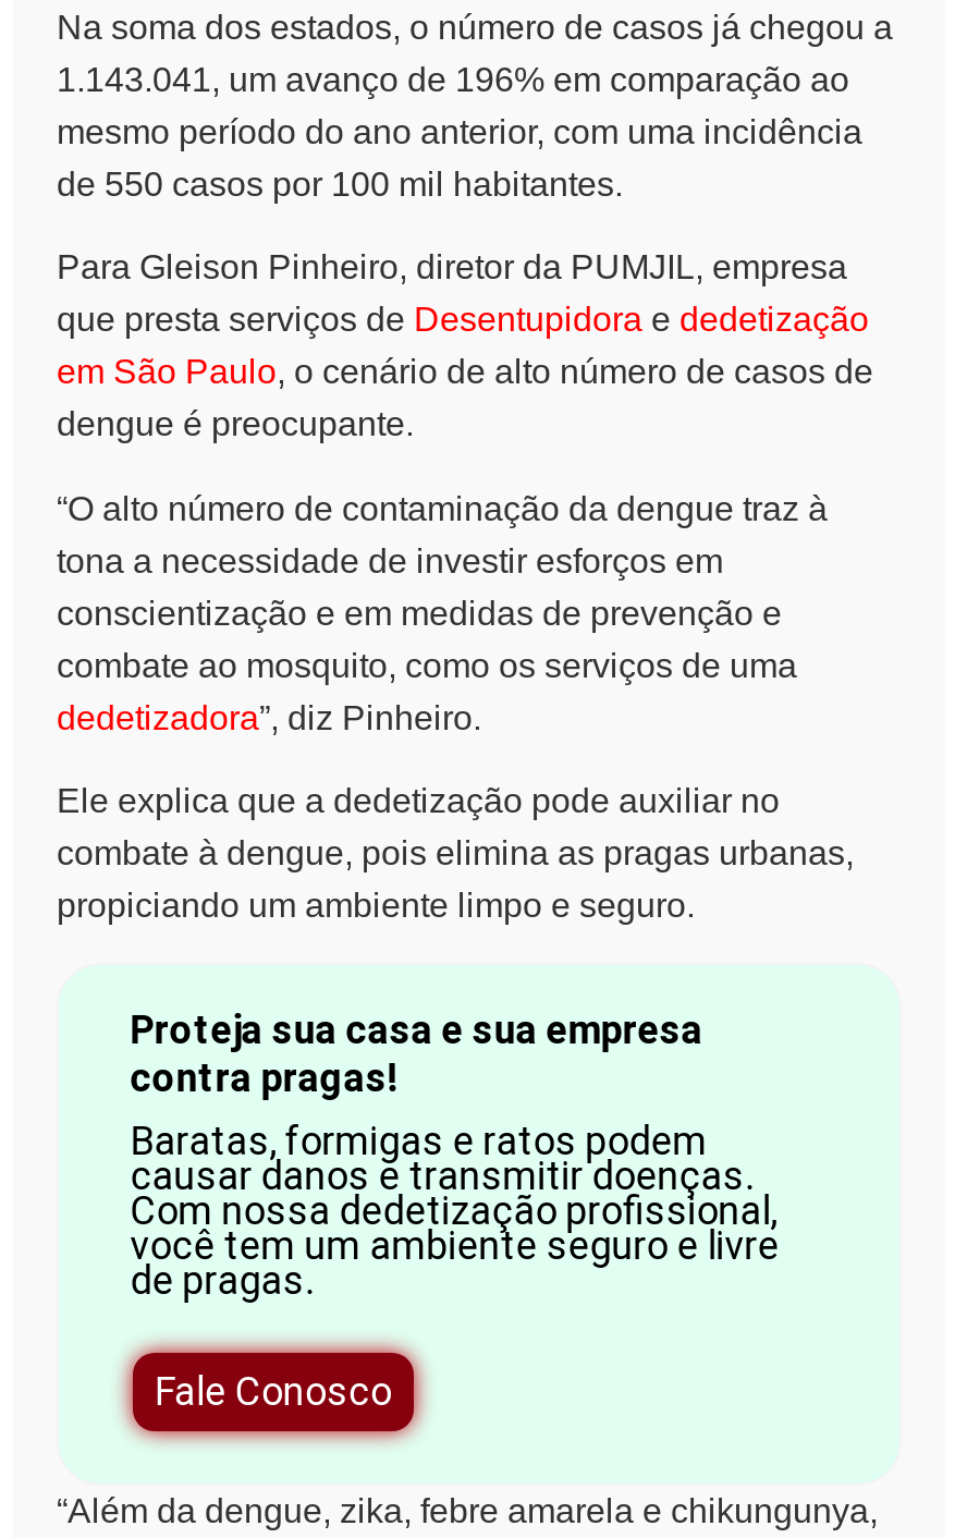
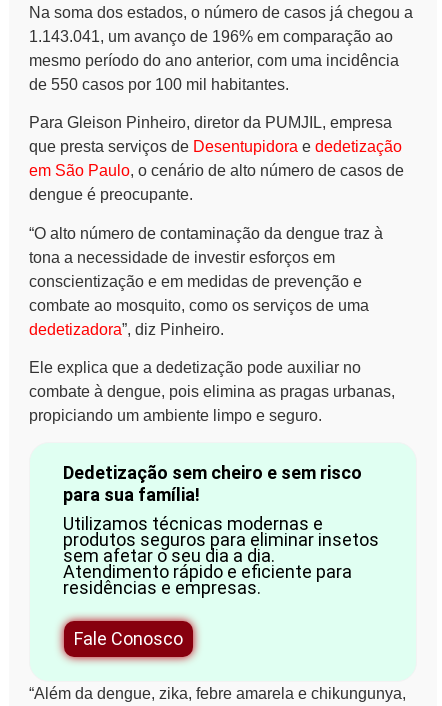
- Proteja sua casa e sua empresa
- contra pragas!
- Baratas, formigas e ratos podem
- causar danos e transmitir doenças.
- Com nossa dedetização profissional,
- você tem um ambiente seguro e livre
- de pragas.
+ Dedetização sem cheiro e sem risco
+ para sua família!
+ Utilizamos técnicas modernas e
+ produtos seguros para eliminar insetos
+ sem afetar o seu dia a dia.
+ Atendimento rápido e eficiente para
+ residências e empresas.
